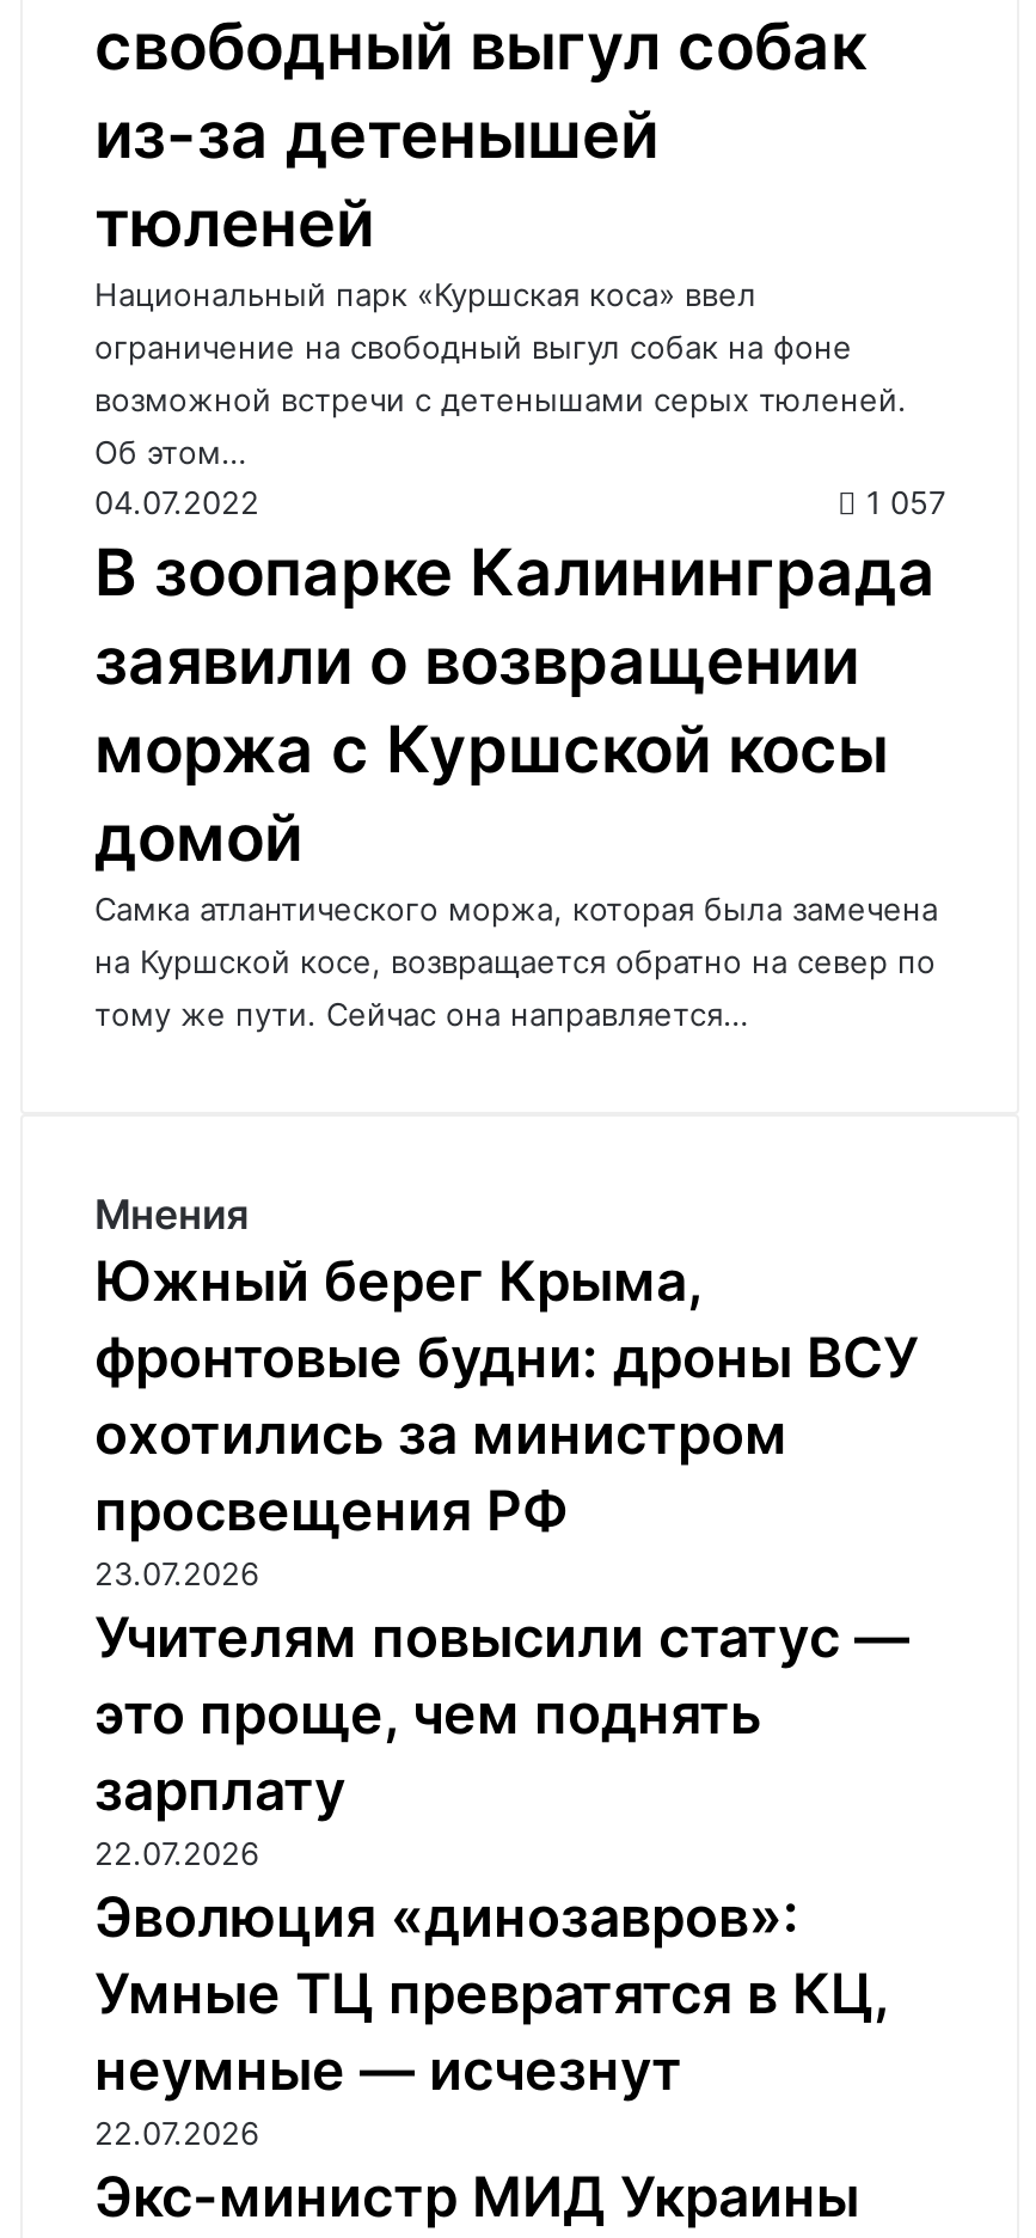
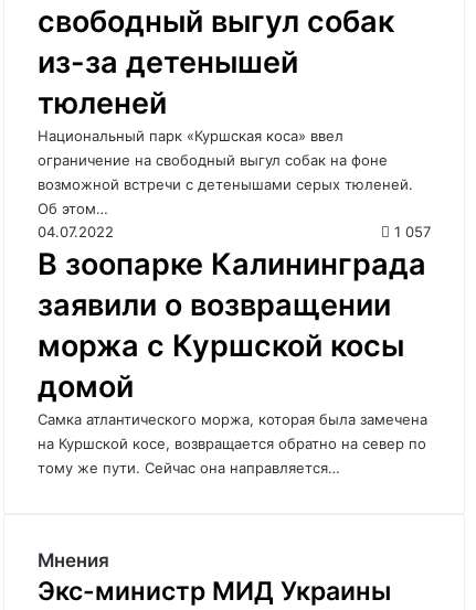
- Южный берег Крыма,
- фронтовые будни: дроны ВСУ
- охотились за министром
- просвещения РФ
- 23.07.2026
- Учителям повысили статус —
- это проще, чем поднять
- зарплату
- 22.07.2026
- Эволюция «динозавров»:
- Умные ТЦ превратятся в КЦ,
- неумные — исчезнут
- 22.07.2026
